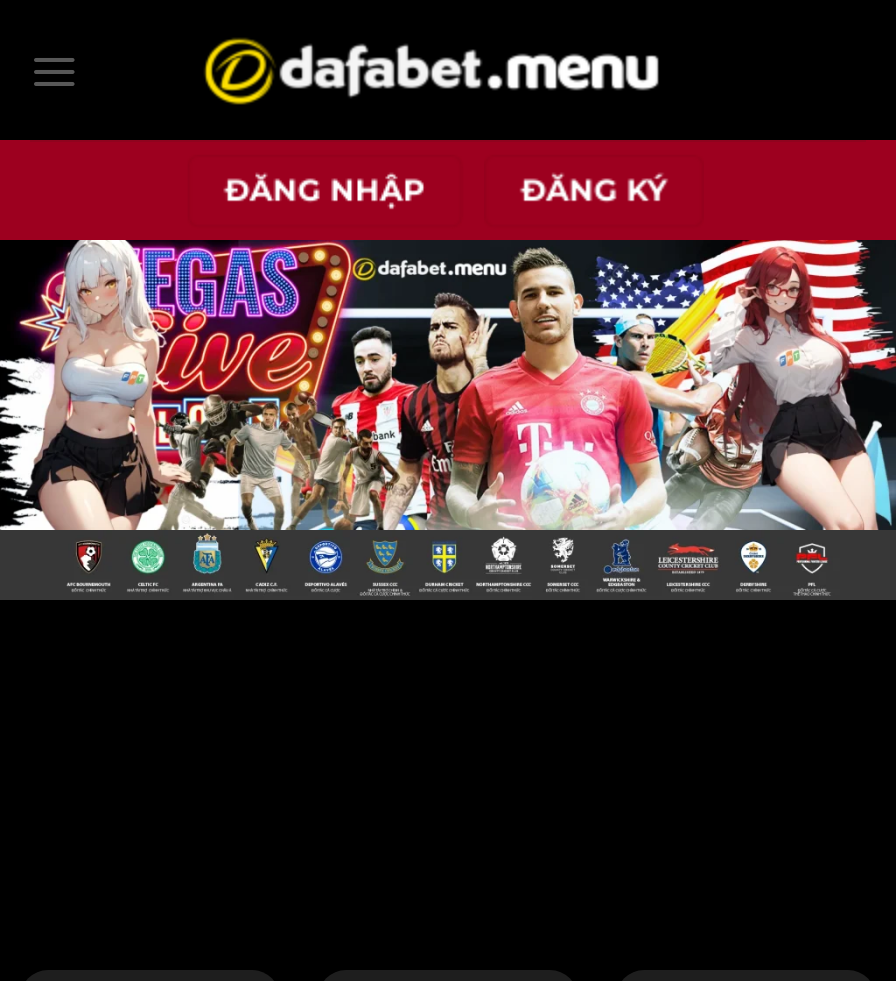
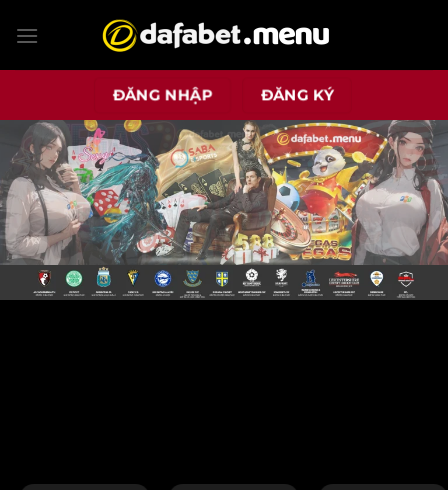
- [image]
+ [image]
